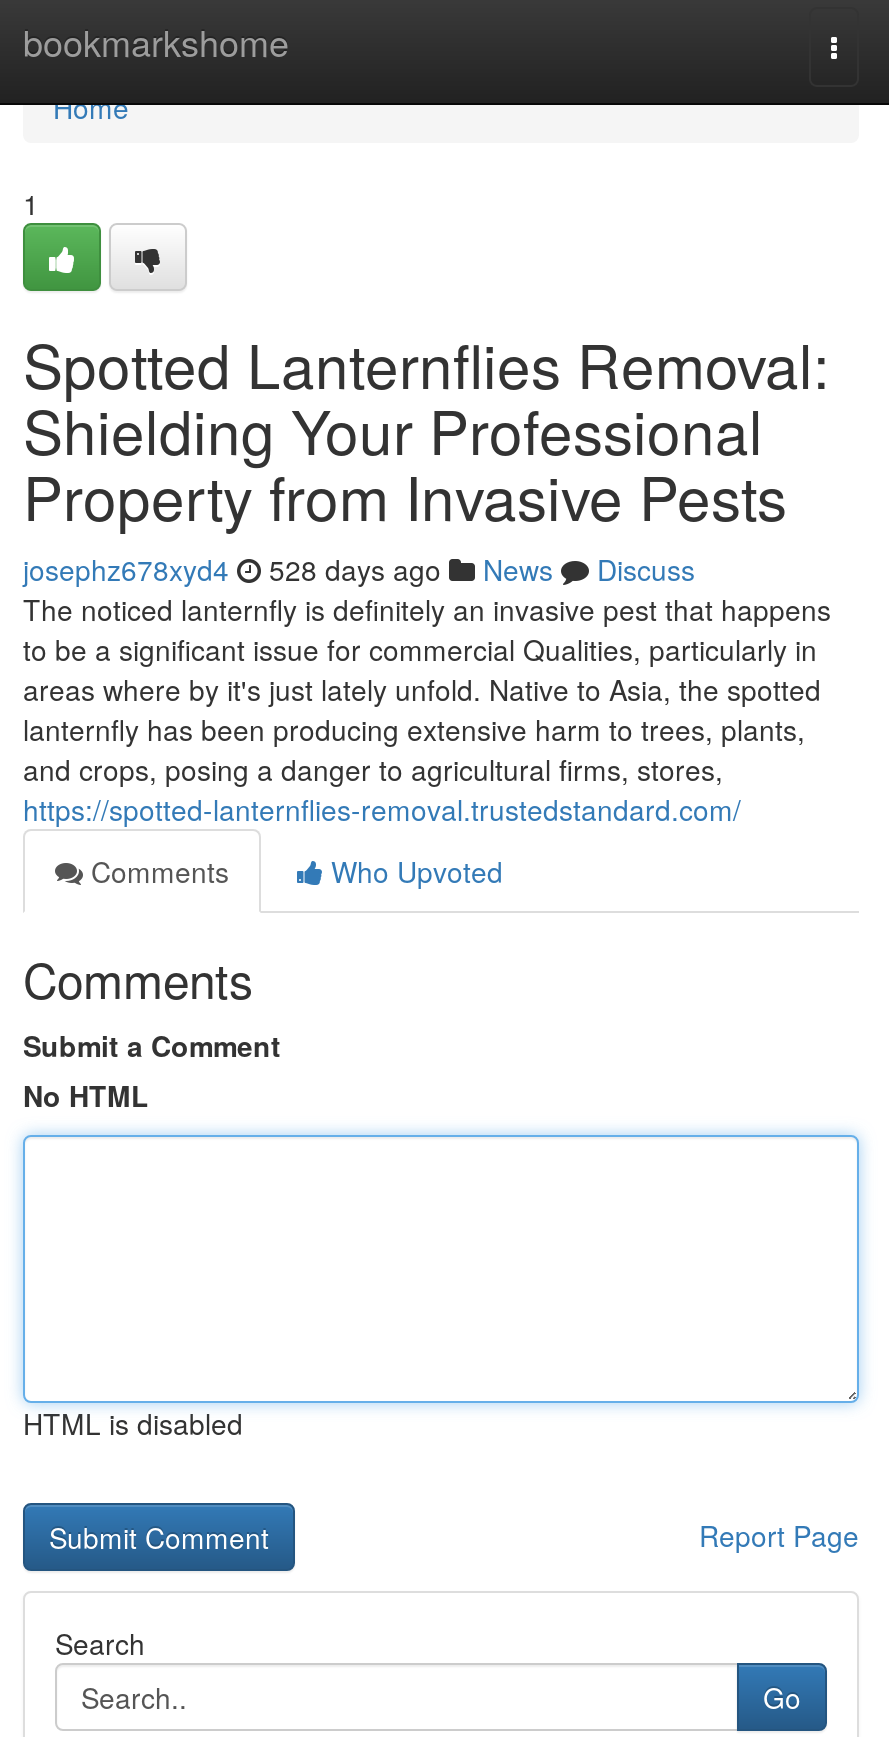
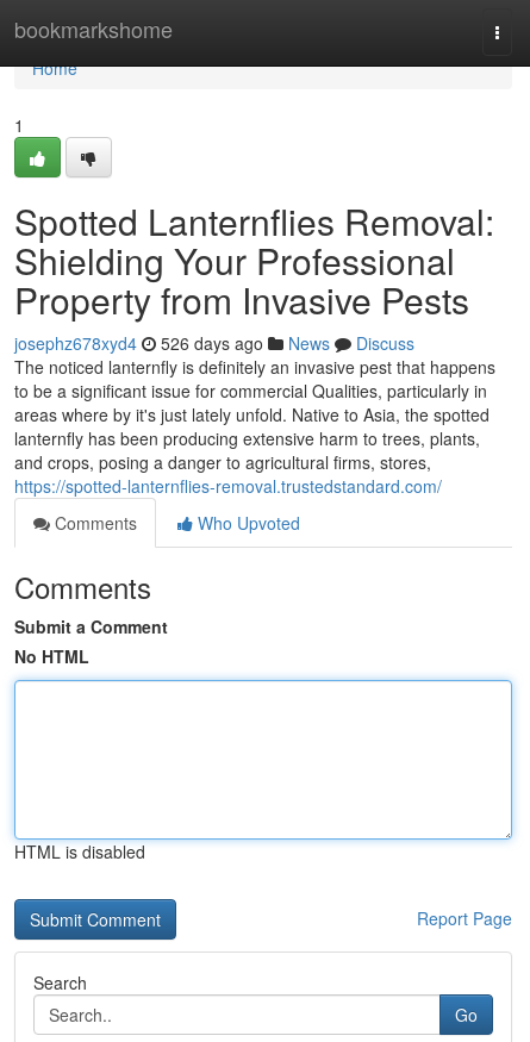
- josephz678xyd4 528 days ago News Discuss
+ josephz678xyd4 526 days ago News Discuss
